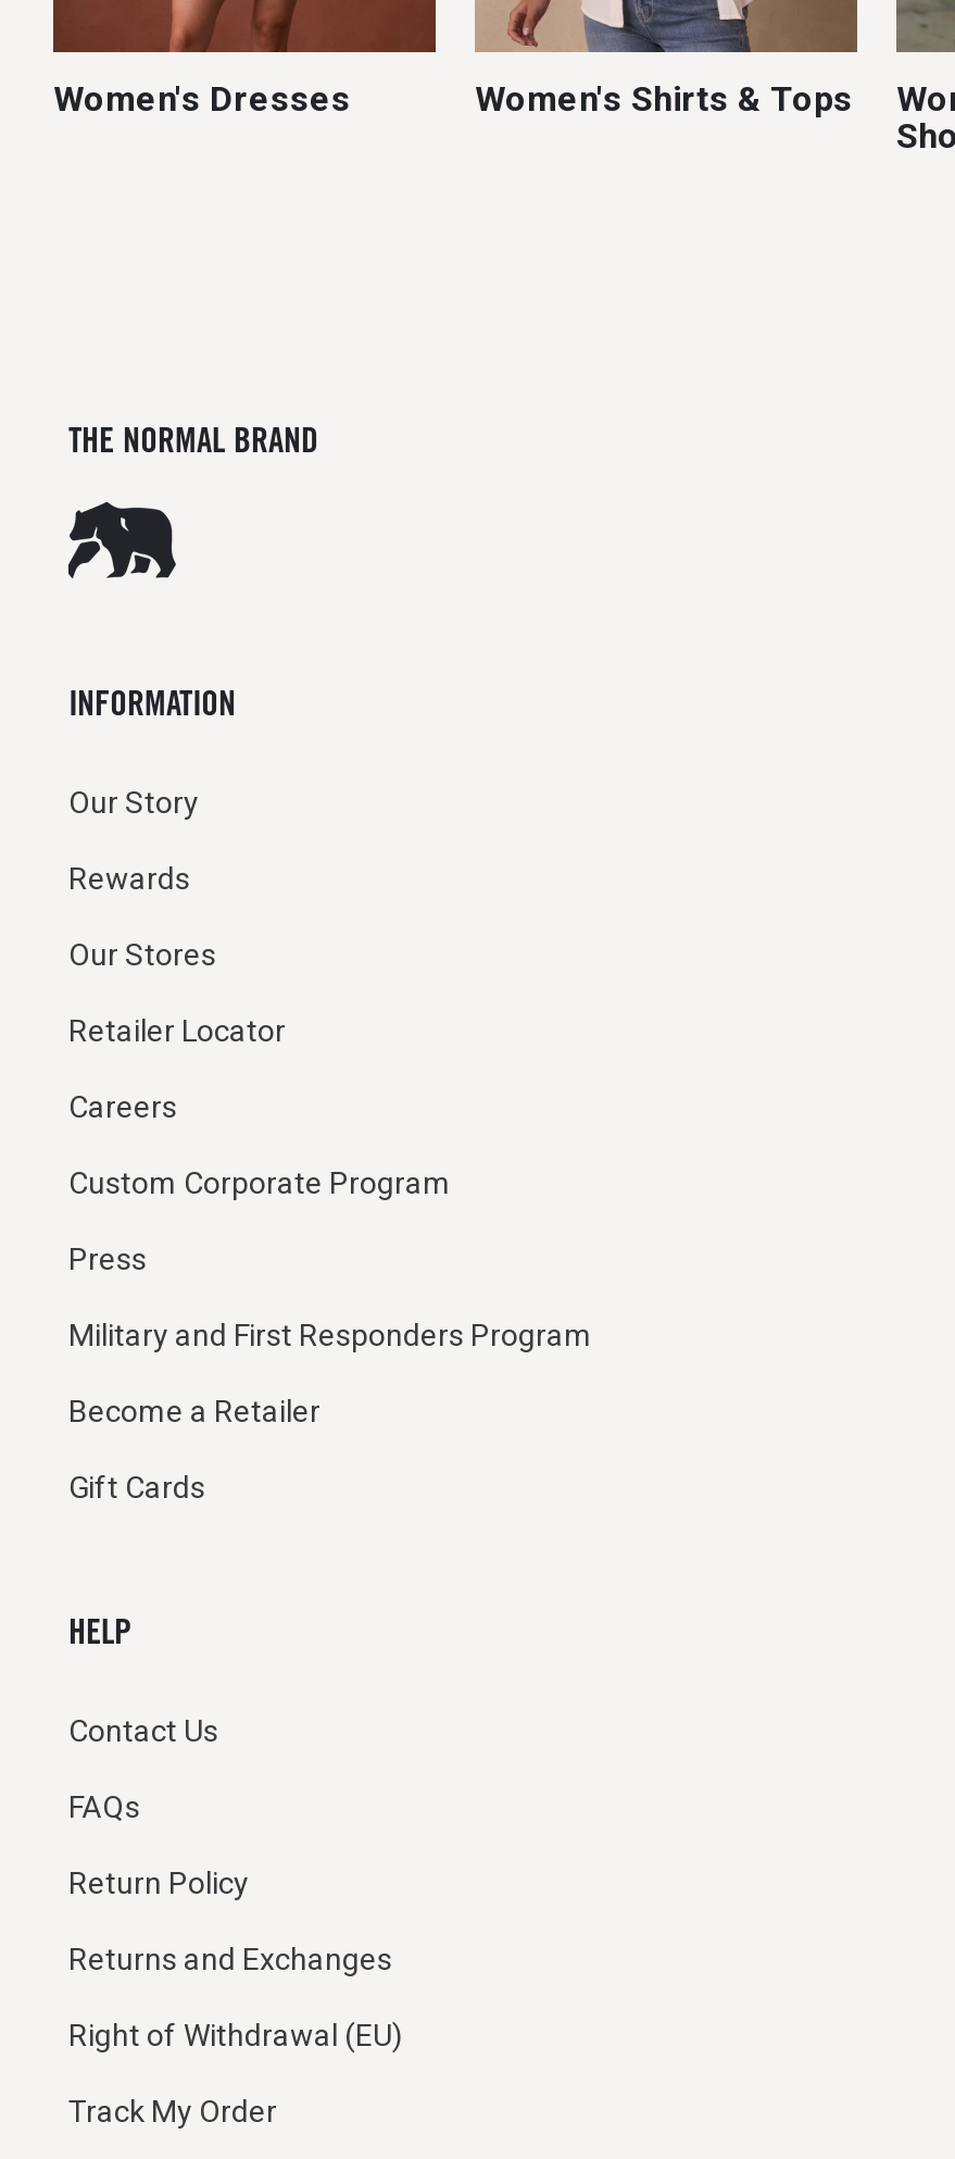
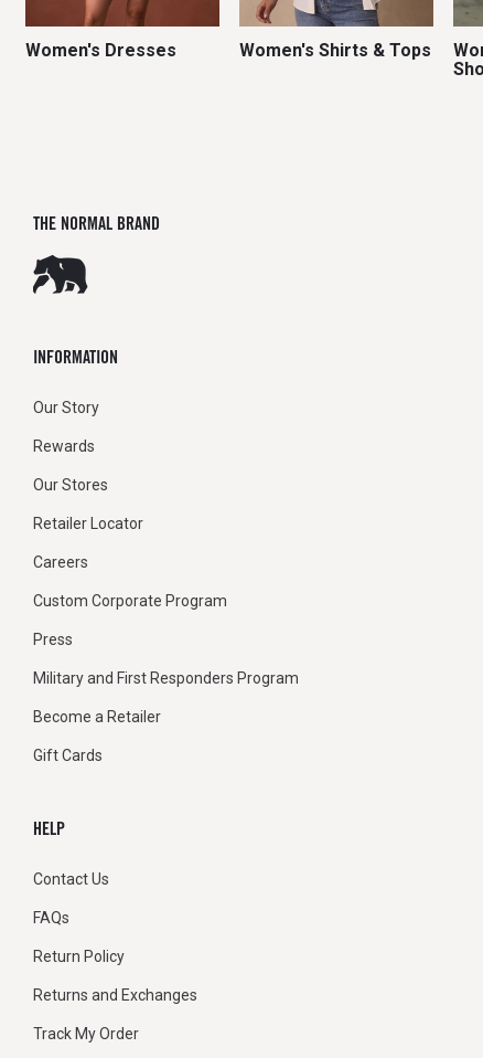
- Right of Withdrawal (EU)
